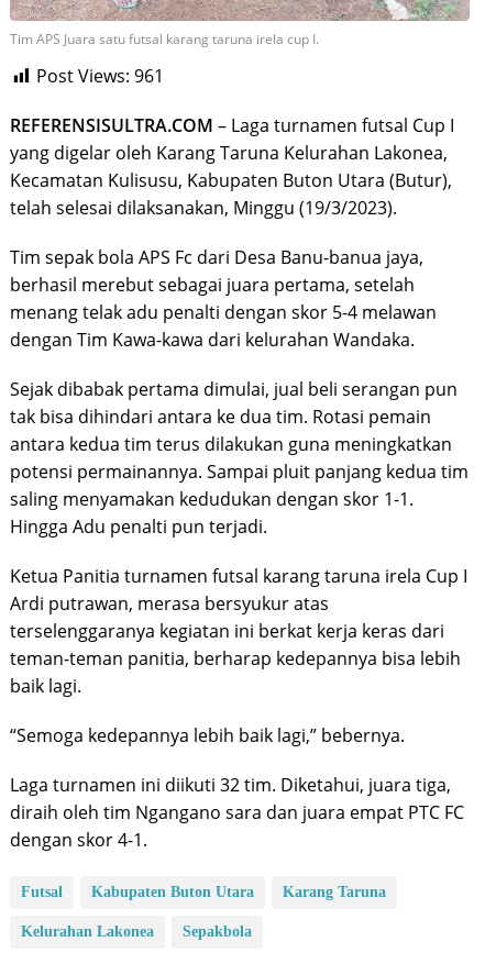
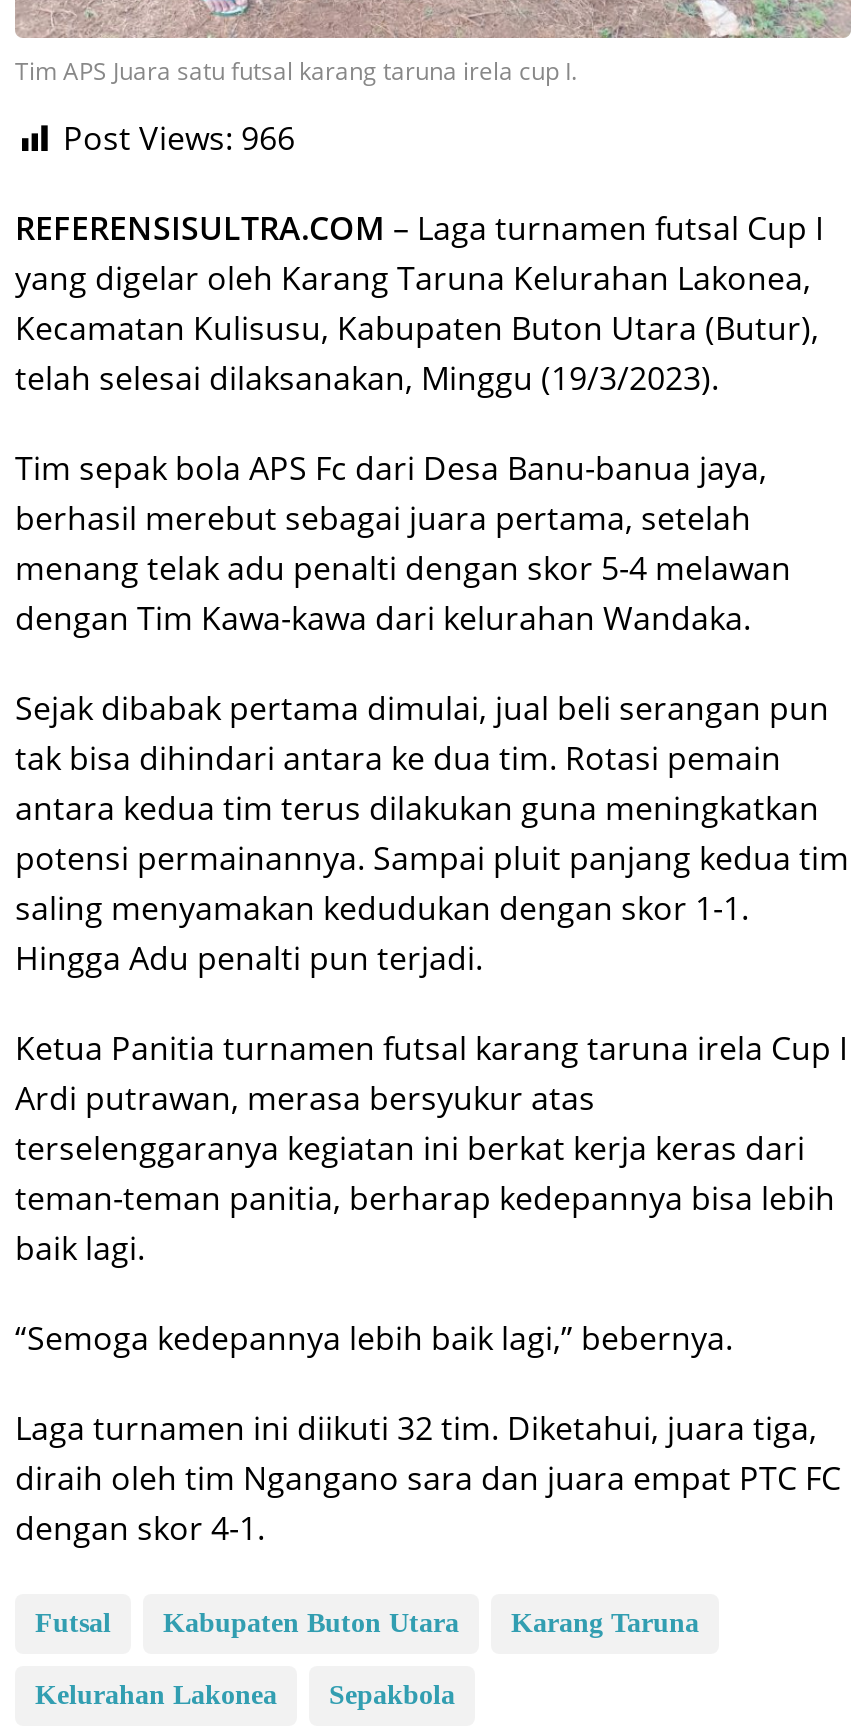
- Post Views: 961
+ Post Views: 966
